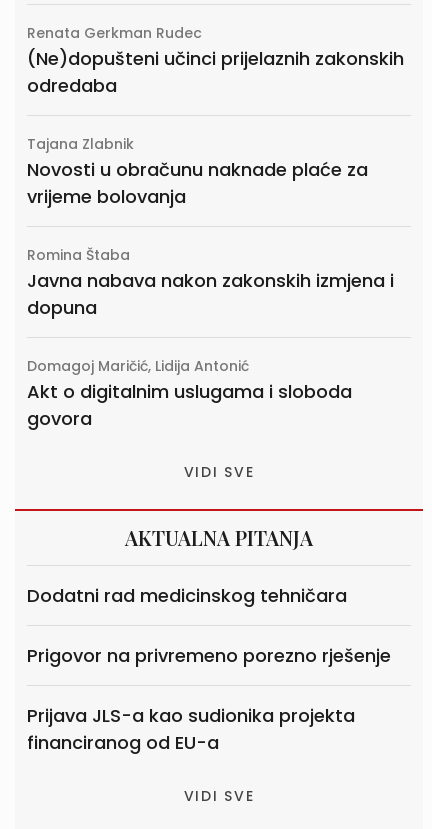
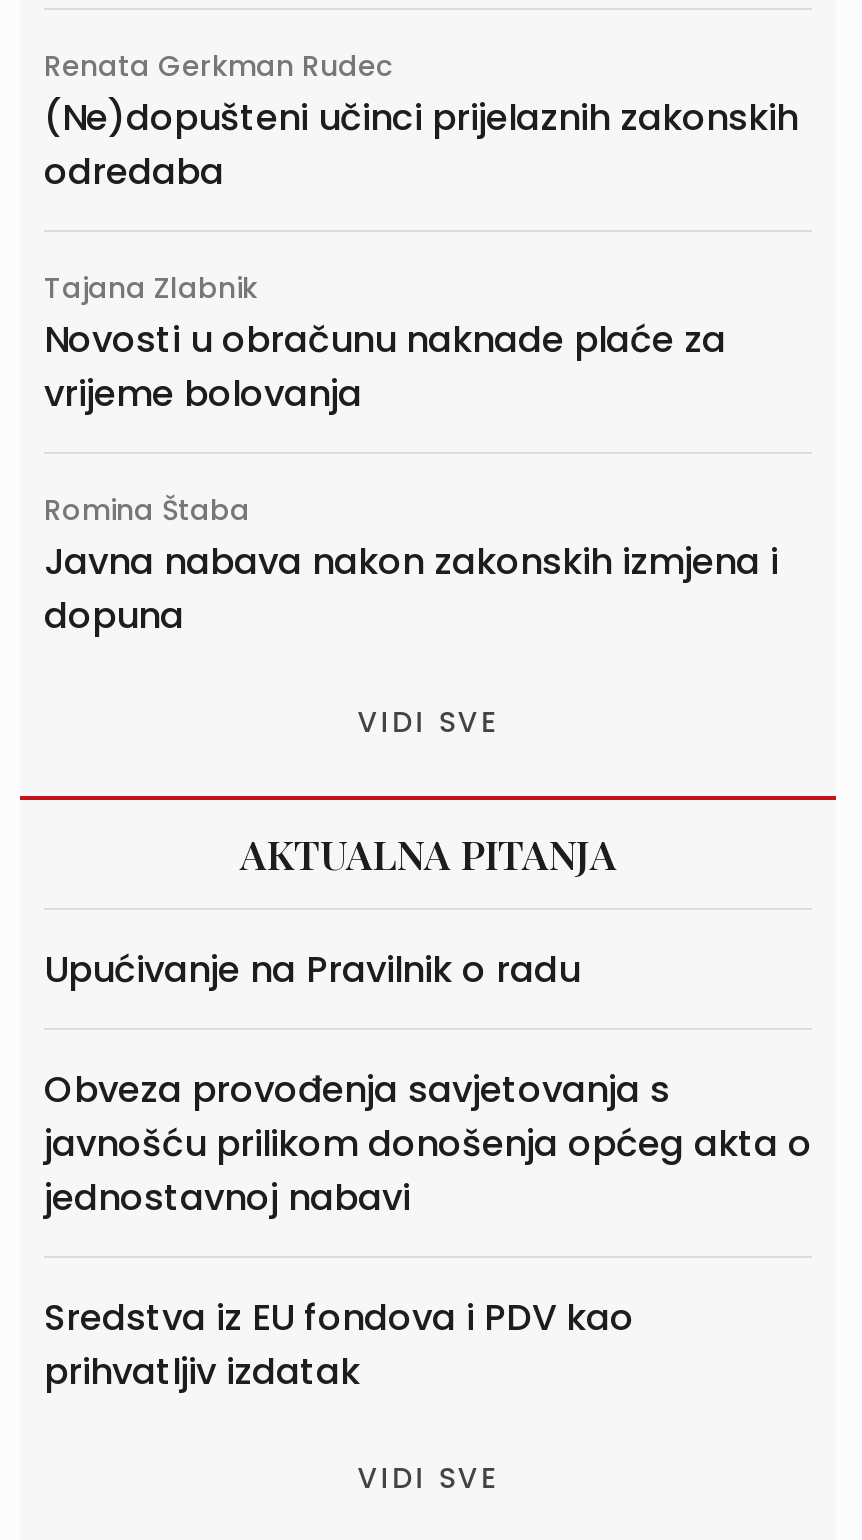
- Domagoj Maričić, Lidija Antonić
- Akt o digitalnim uslugama i sloboda
- govora

moved up: VIDI SVE | AKTUALNA PITANJA

- Dodatni rad medicinskog tehničara
+ Upućivanje na Pravilnik o radu

- Prigovor na privremeno porezno rješenje
+ Obveza provođenja savjetovanja s
+ javnošću prilikom donošenja općeg akta o
+ jednostavnoj nabavi

- Prijava JLS-a kao sudionika projekta
- financiranog od EU-a
+ Sredstva iz EU fondova i PDV kao
+ prihvatljiv izdatak
